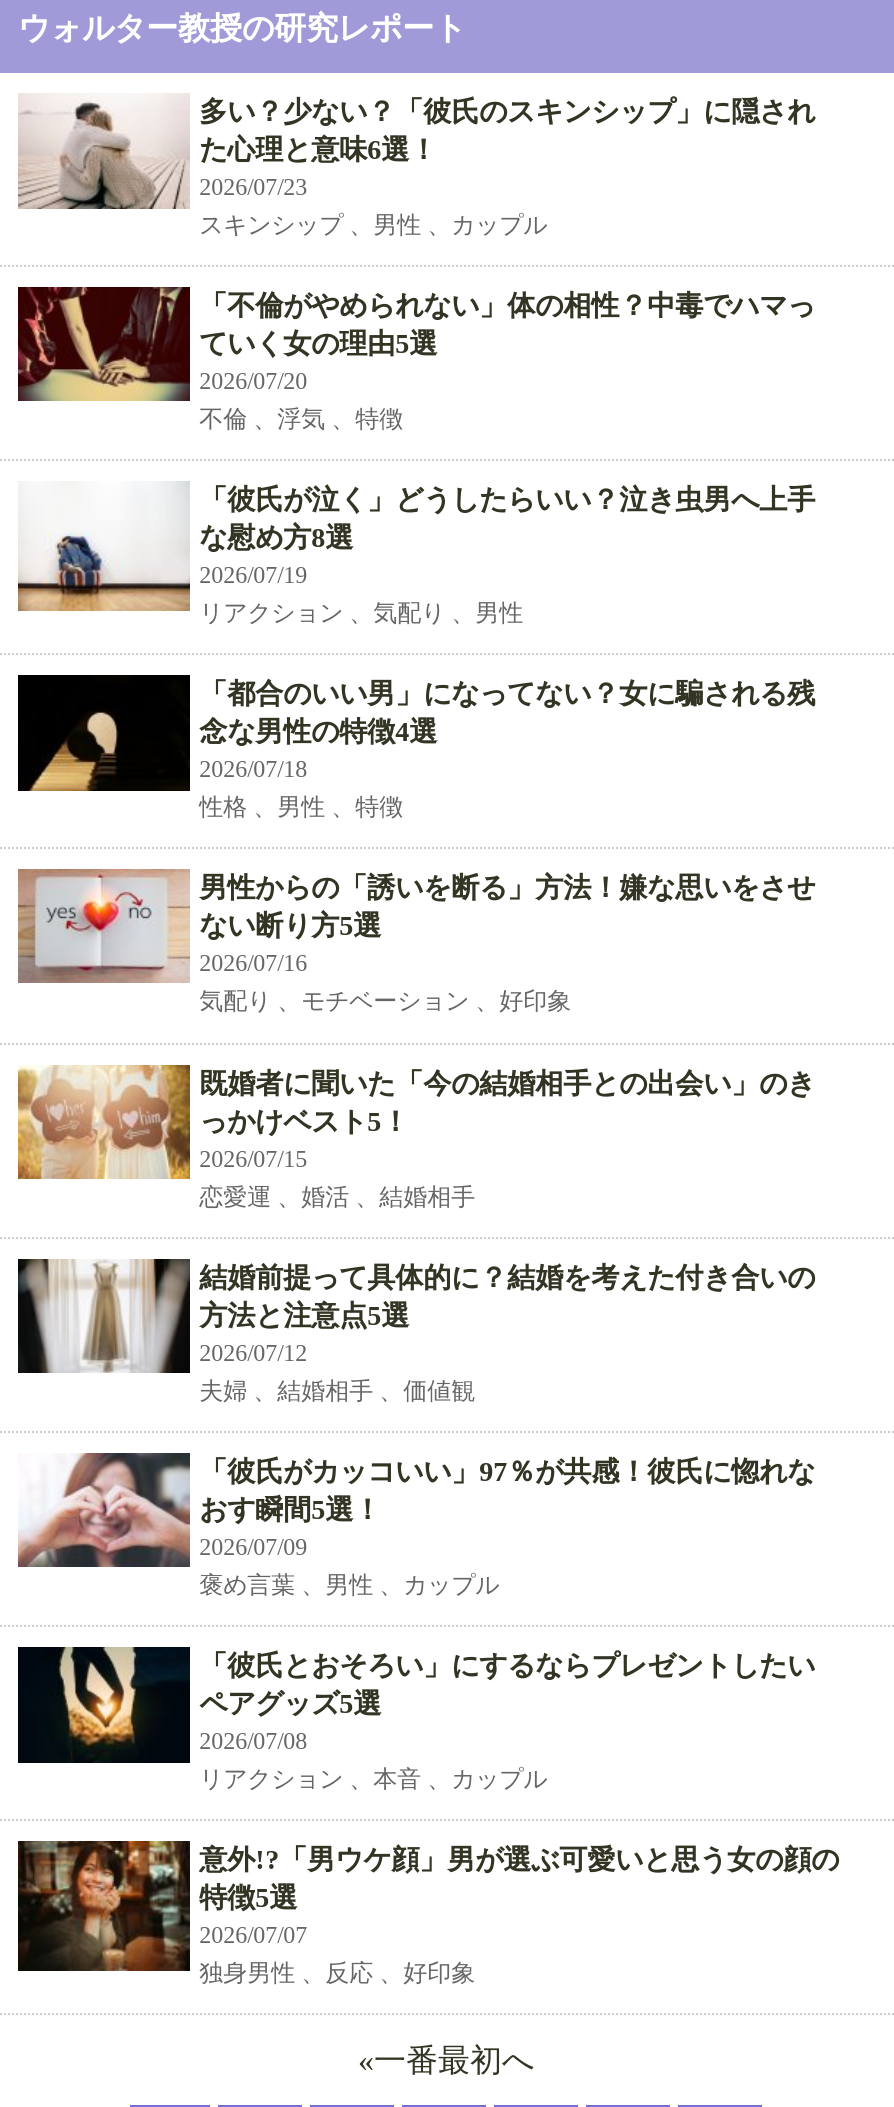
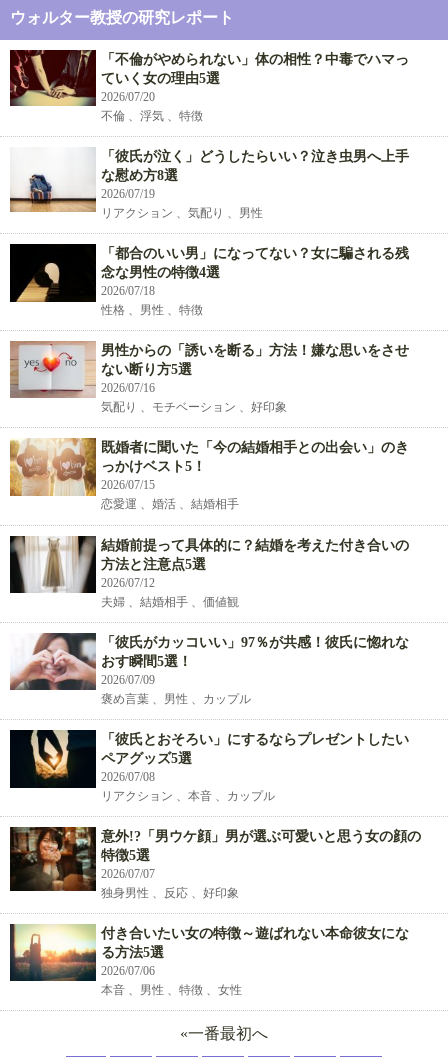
- [image]
- 多い？少ない？「彼氏のスキンシップ」に隠され
- た心理と意味6選！
- 2026/07/23
- スキンシップ 、男性 、カップル

moved up: [image] | 「不倫がやめられない」体の相性？中毒でハマっ | ていく女の理由5選 | ... | 2026/07/07 | 独身男性 、反応 、好印象

+ [image]
+ 付き合いたい女の特徴～遊ばれない本命彼女にな
+ る方法5選
+ 2026/07/06
+ 本音 、男性 、特徴 、女性
